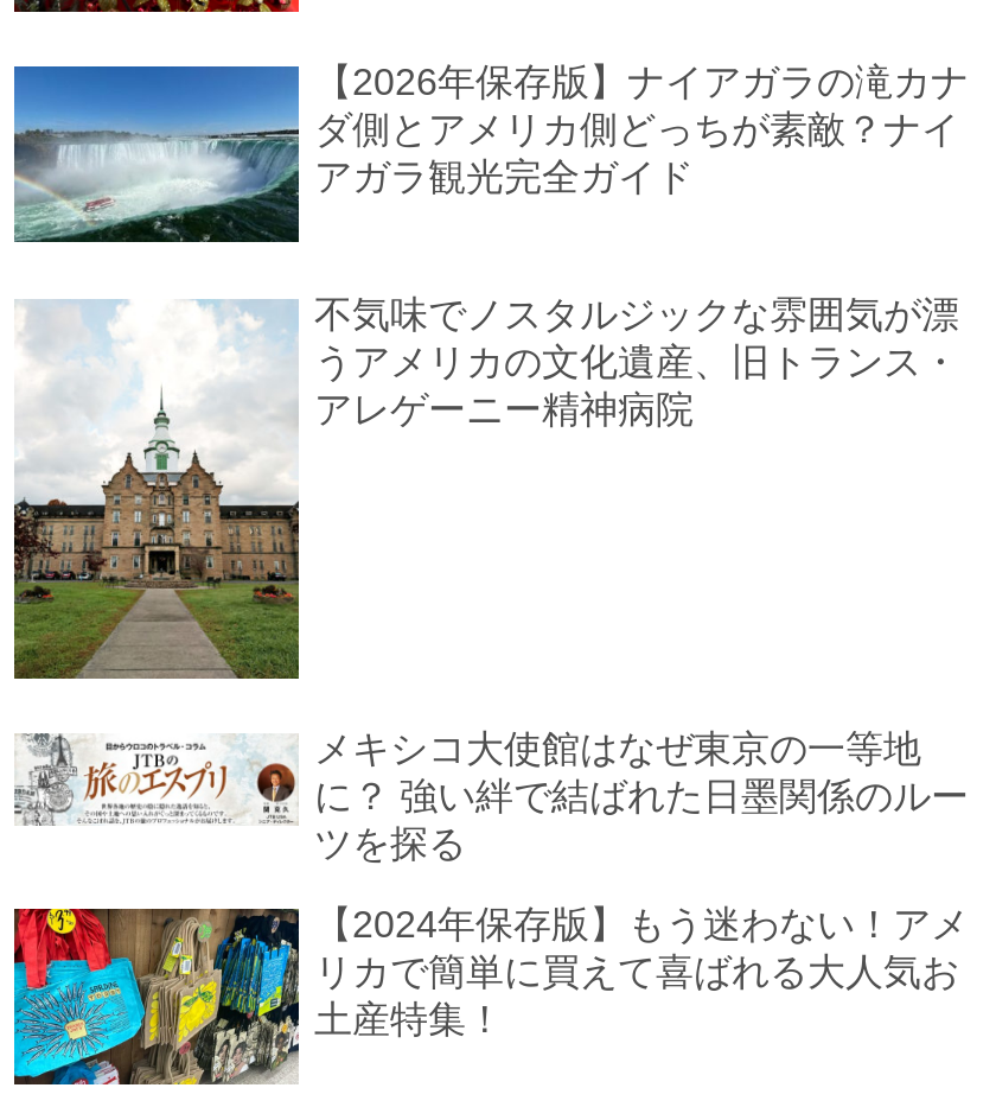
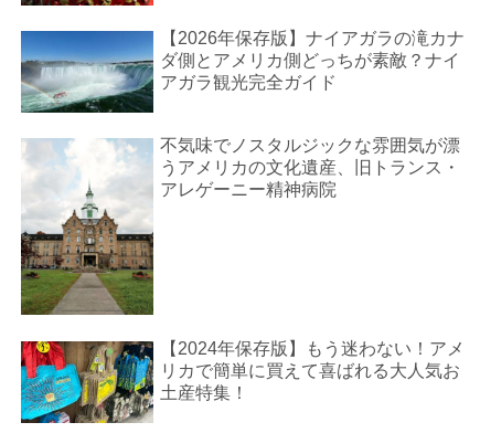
- [image]
- メキシコ大使館はなぜ東京の一等地
- に？ 強い絆で結ばれた日墨関係のルー
- ツを探る
